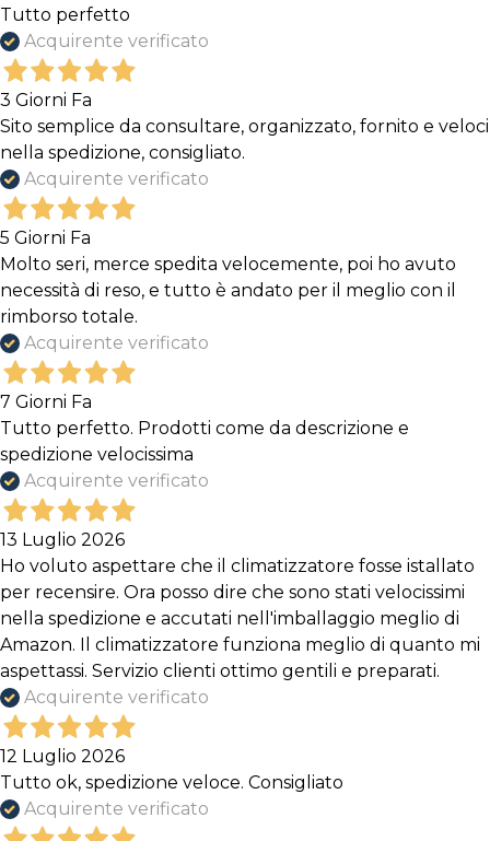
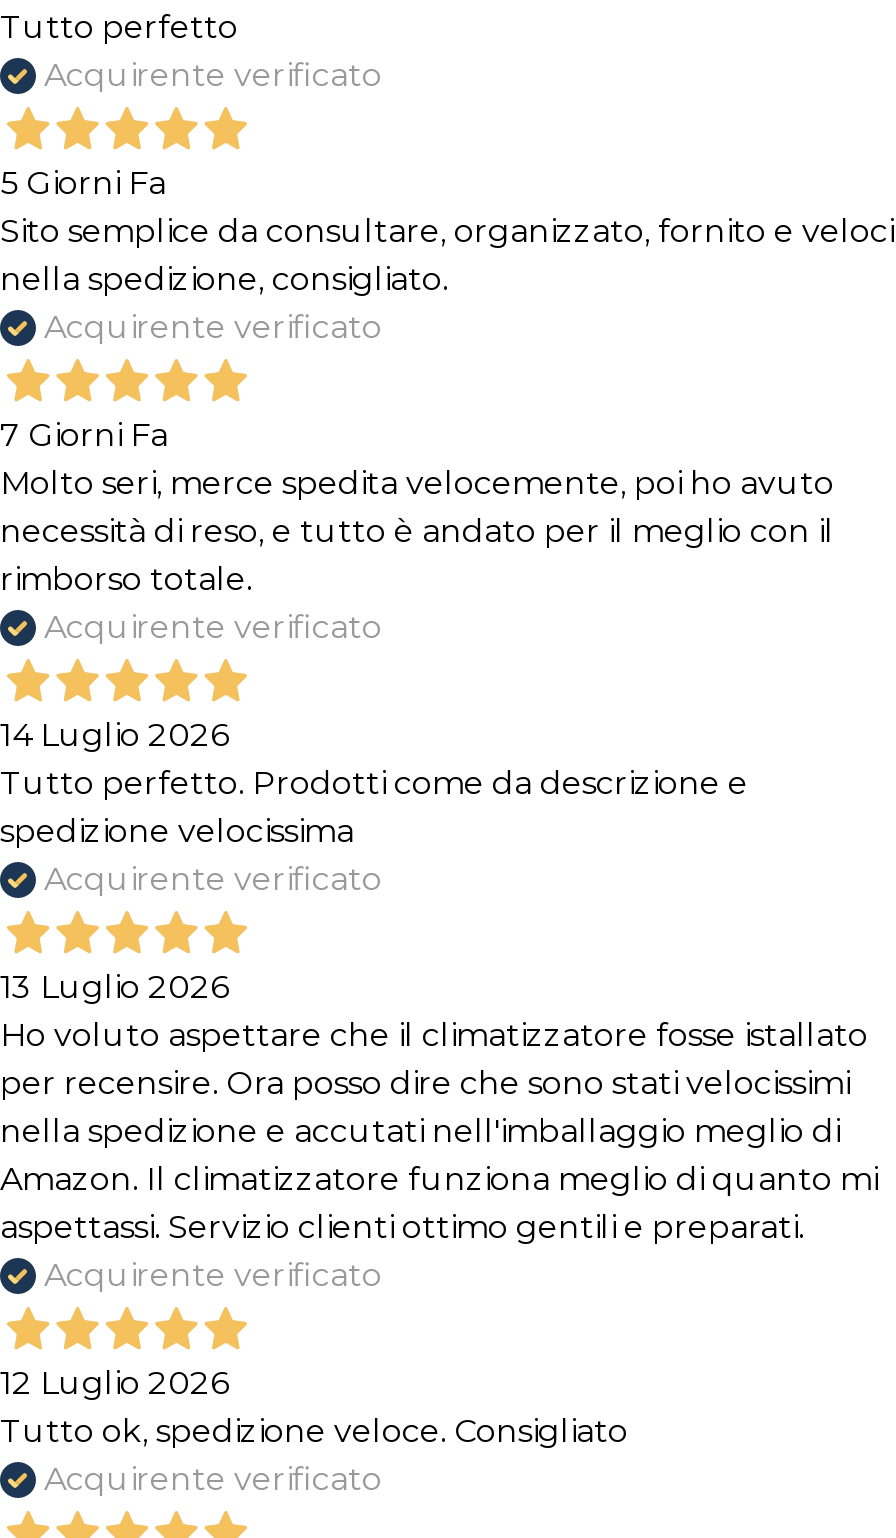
- 3 Giorni Fa
+ 5 Giorni Fa

- 5 Giorni Fa
+ 7 Giorni Fa

- 7 Giorni Fa
+ 14 Luglio 2026
